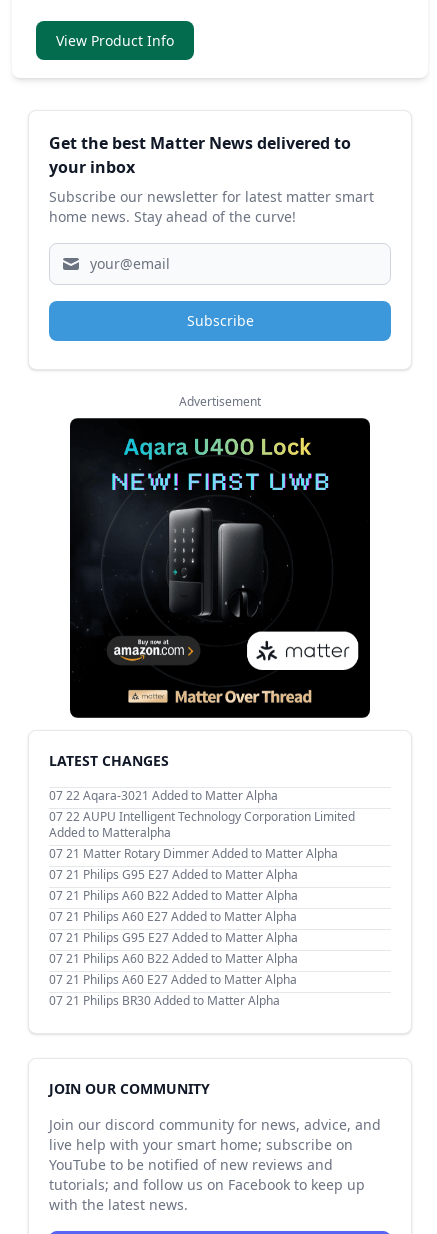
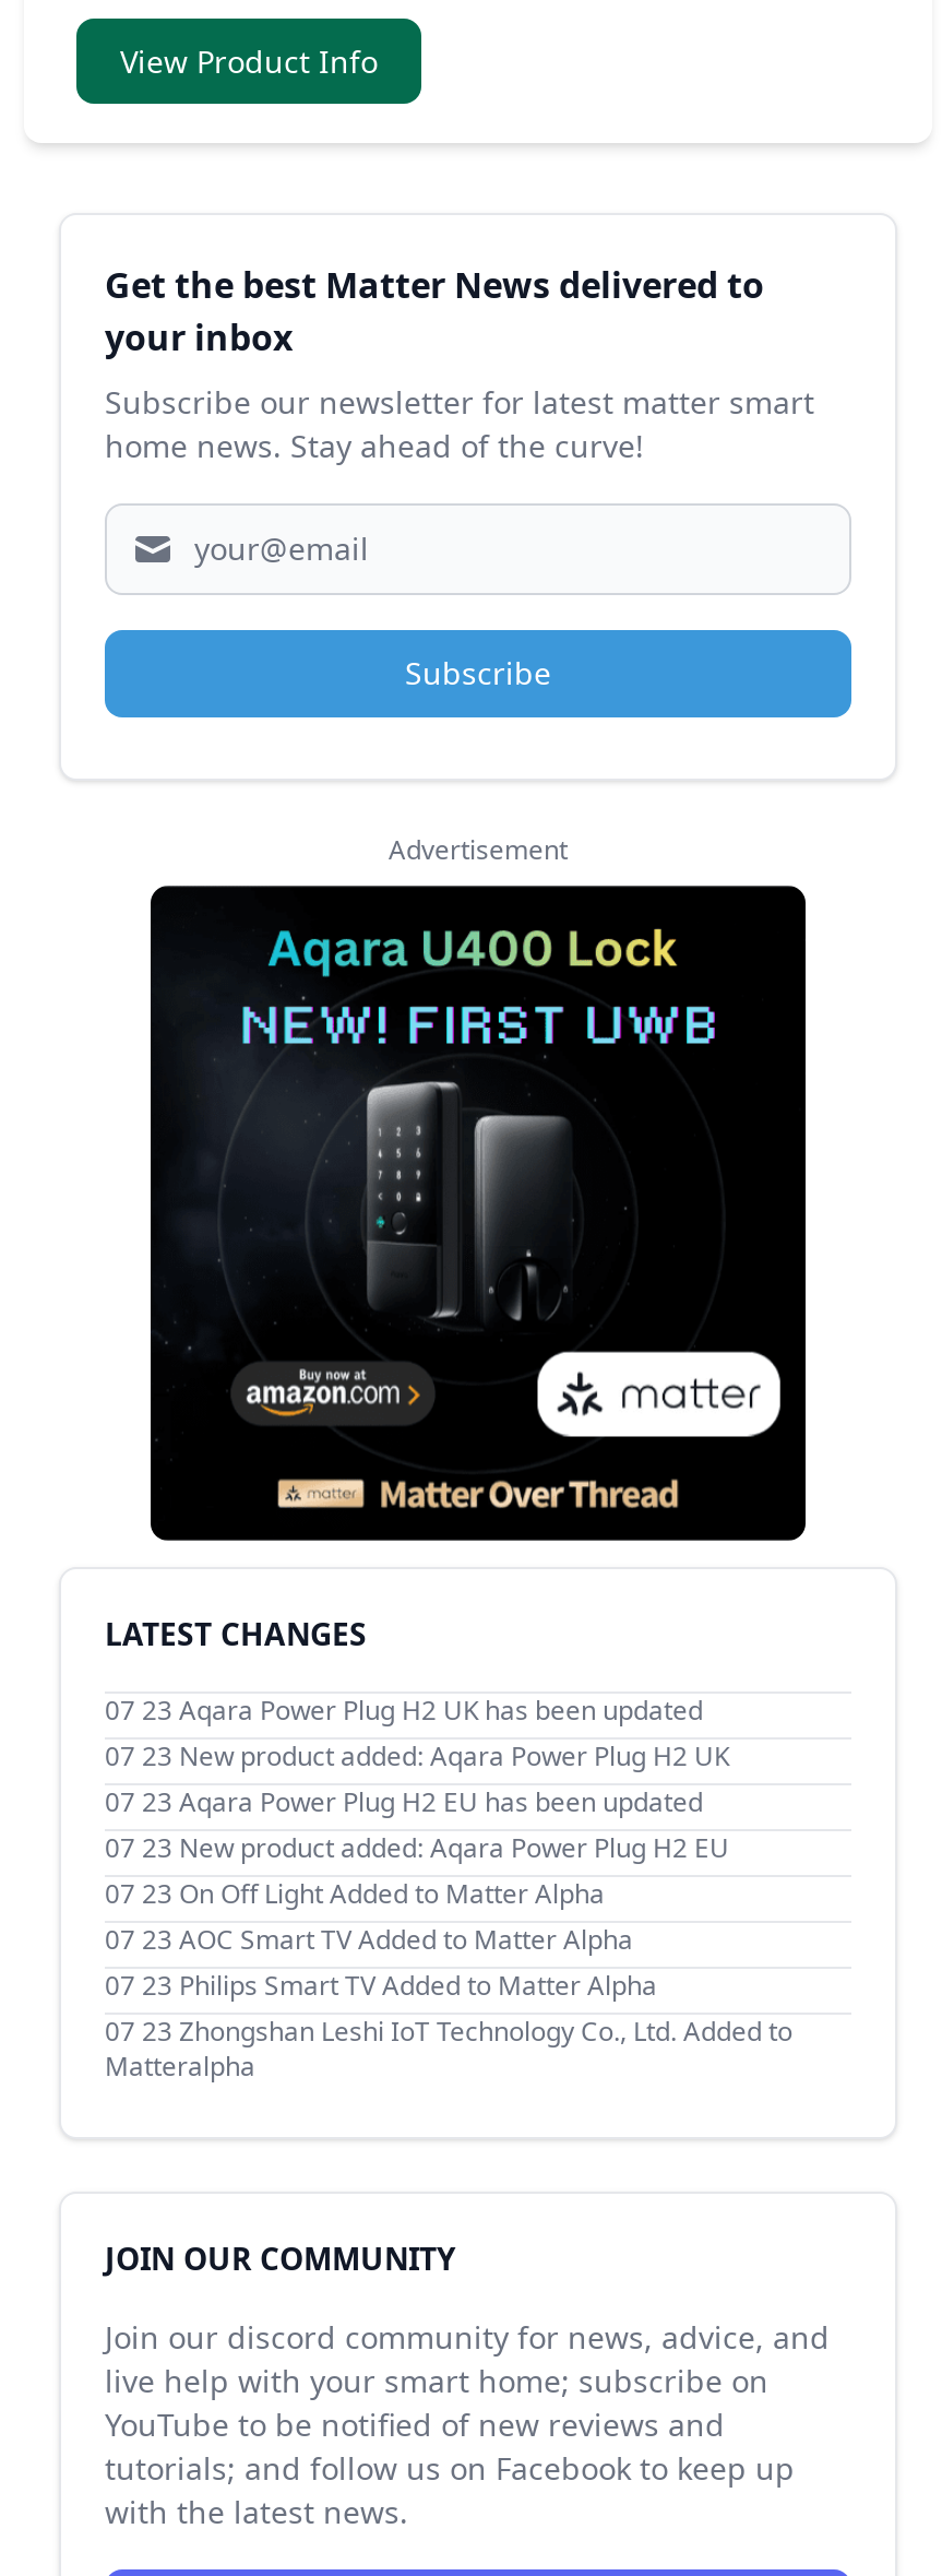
- 07 22 Aqara-3021 Added to Matter Alpha
- 07 22 AUPU Intelligent Technology Corporation Limited‌
- Added to Matteralpha
- 07 21 Matter Rotary Dimmer Added to Matter Alpha
- 07 21 Philips G95 E27 Added to Matter Alpha
- 07 21 Philips A60 B22 Added to Matter Alpha
- 07 21 Philips A60 E27 Added to Matter Alpha
- 07 21 Philips G95 E27 Added to Matter Alpha
- 07 21 Philips A60 B22 Added to Matter Alpha
- 07 21 Philips A60 E27 Added to Matter Alpha
- 07 21 Philips BR30 Added to Matter Alpha
+ 07 23 Aqara Power Plug H2 UK has been updated
+ 07 23 New product added: Aqara Power Plug H2 UK
+ 07 23 Aqara Power Plug H2 EU has been updated
+ 07 23 New product added: Aqara Power Plug H2 EU
+ 07 23 On Off Light Added to Matter Alpha
+ 07 23 AOC Smart TV Added to Matter Alpha
+ 07 23 Philips Smart TV Added to Matter Alpha
+ 07 23 Zhongshan Leshi IoT Technology Co., Ltd. Added to
+ Matteralpha
